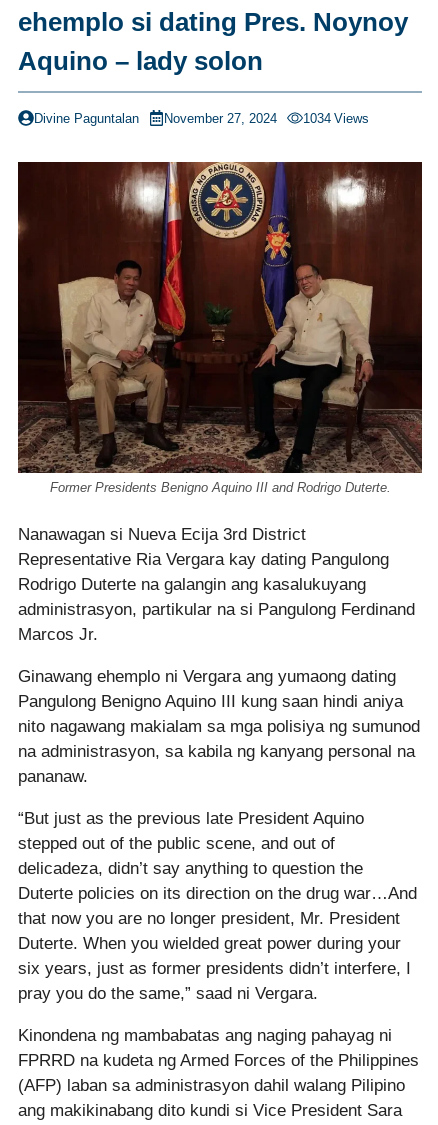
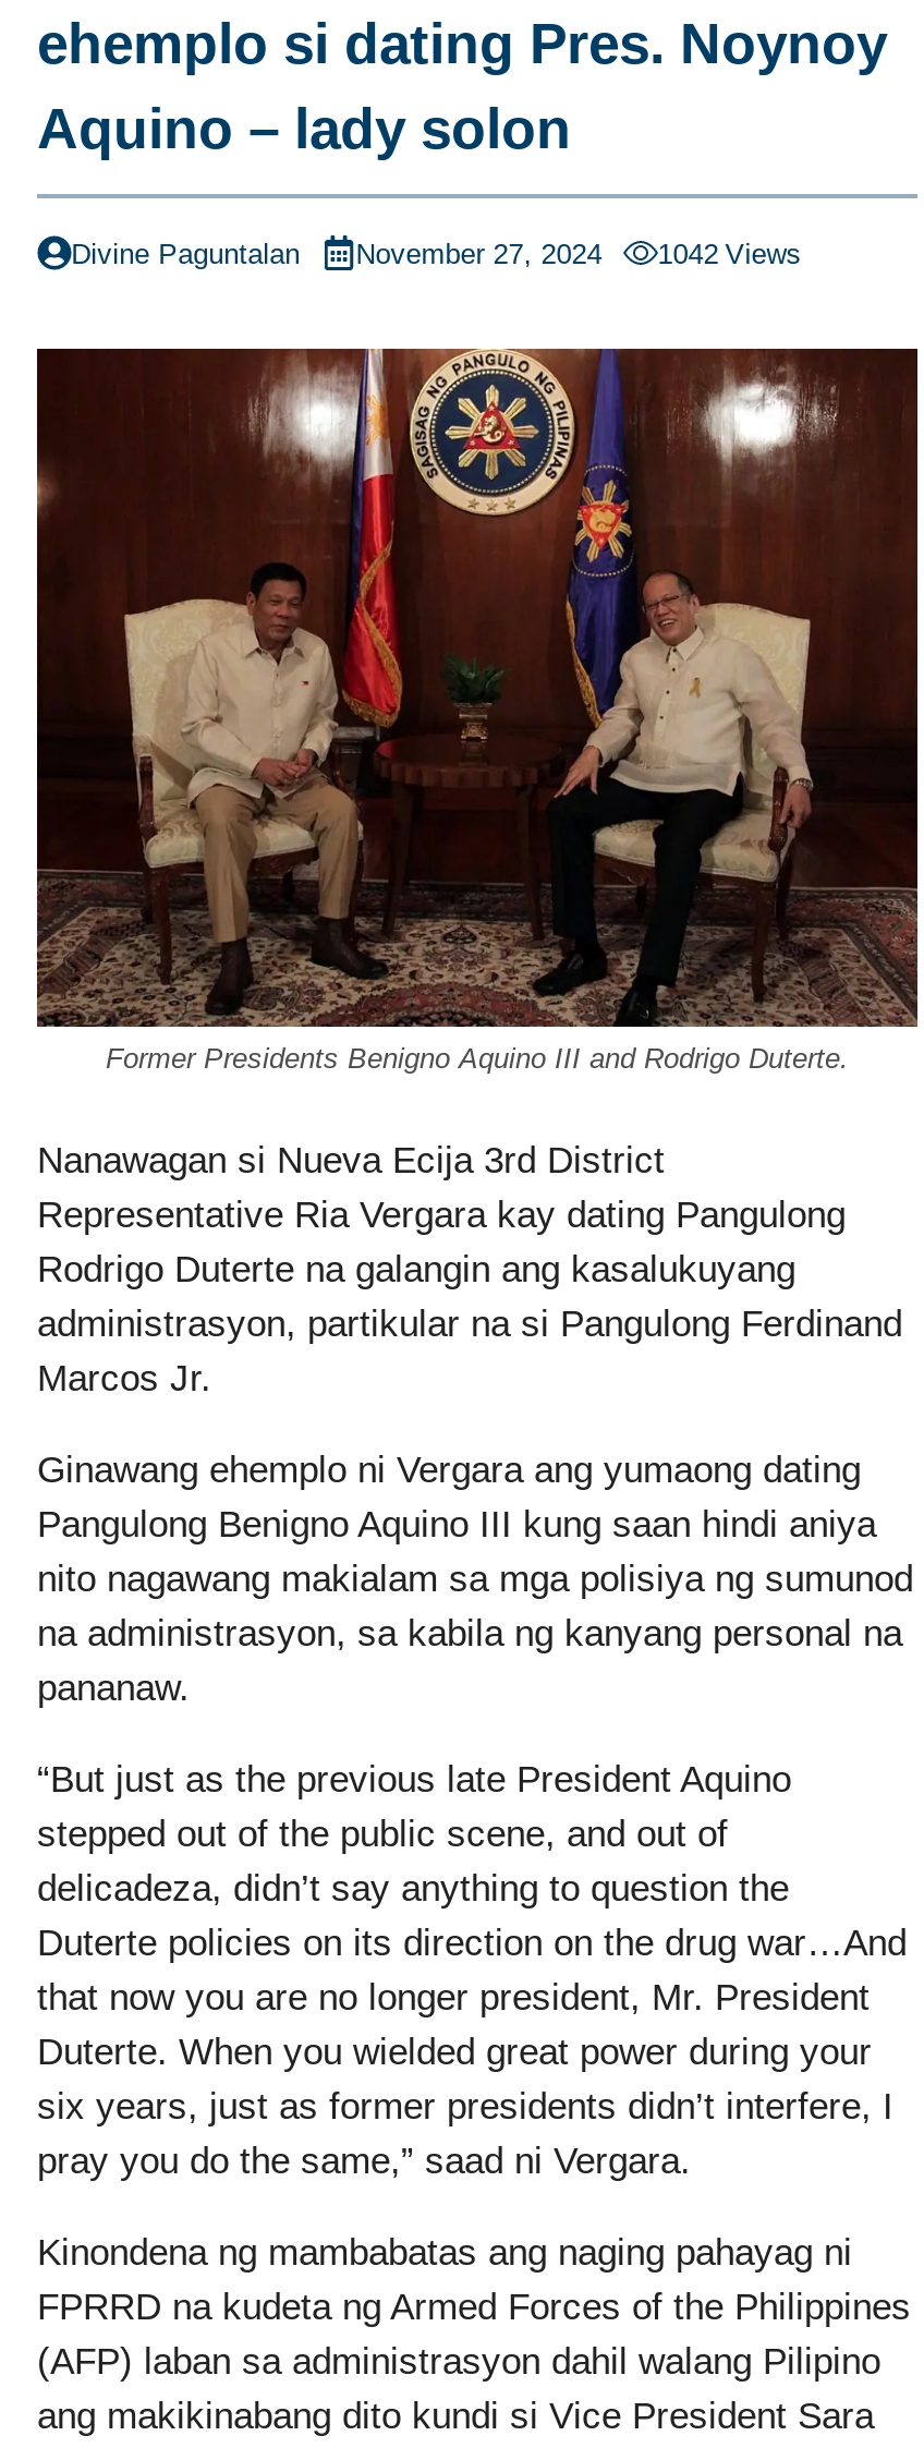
- Divine Paguntalan November 27, 2024 1034 Views
+ Divine Paguntalan November 27, 2024 1042 Views
